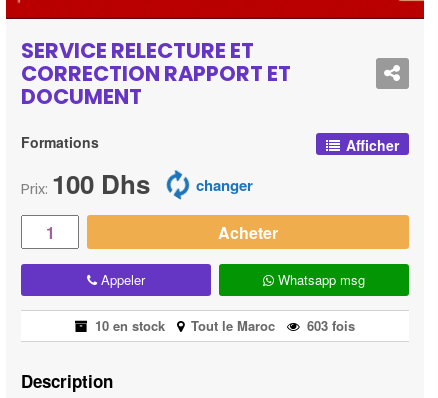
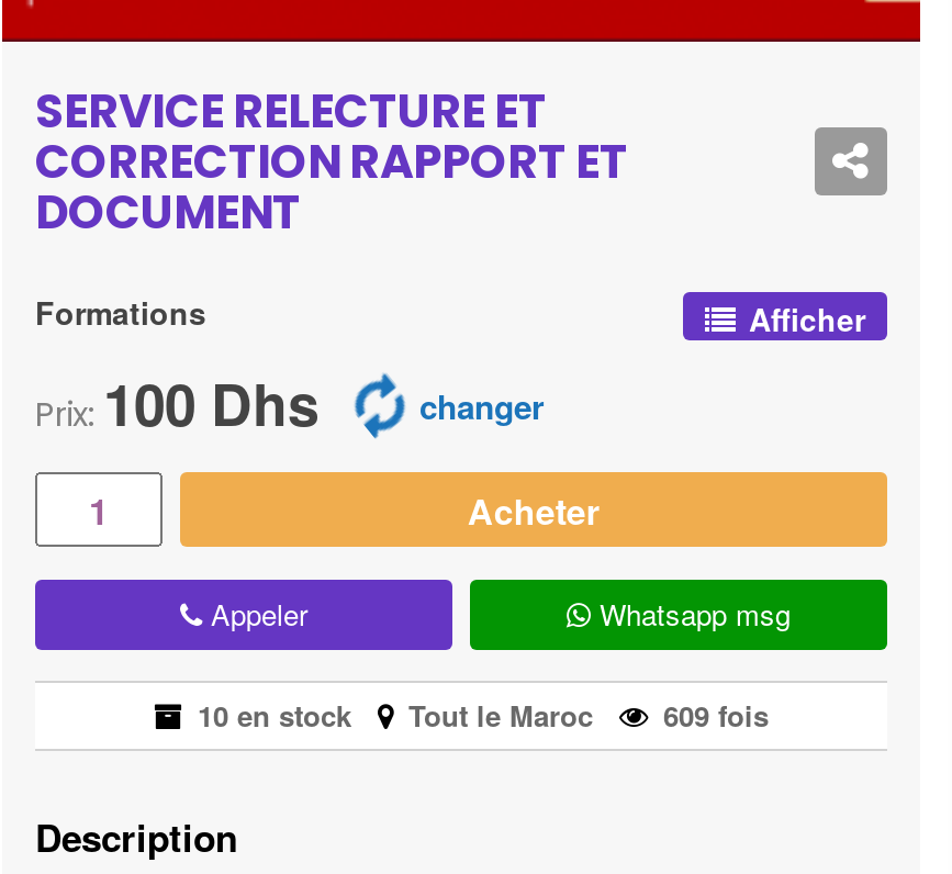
- 10 en stock Tout le Maroc 603 fois
+ 10 en stock Tout le Maroc 609 fois
